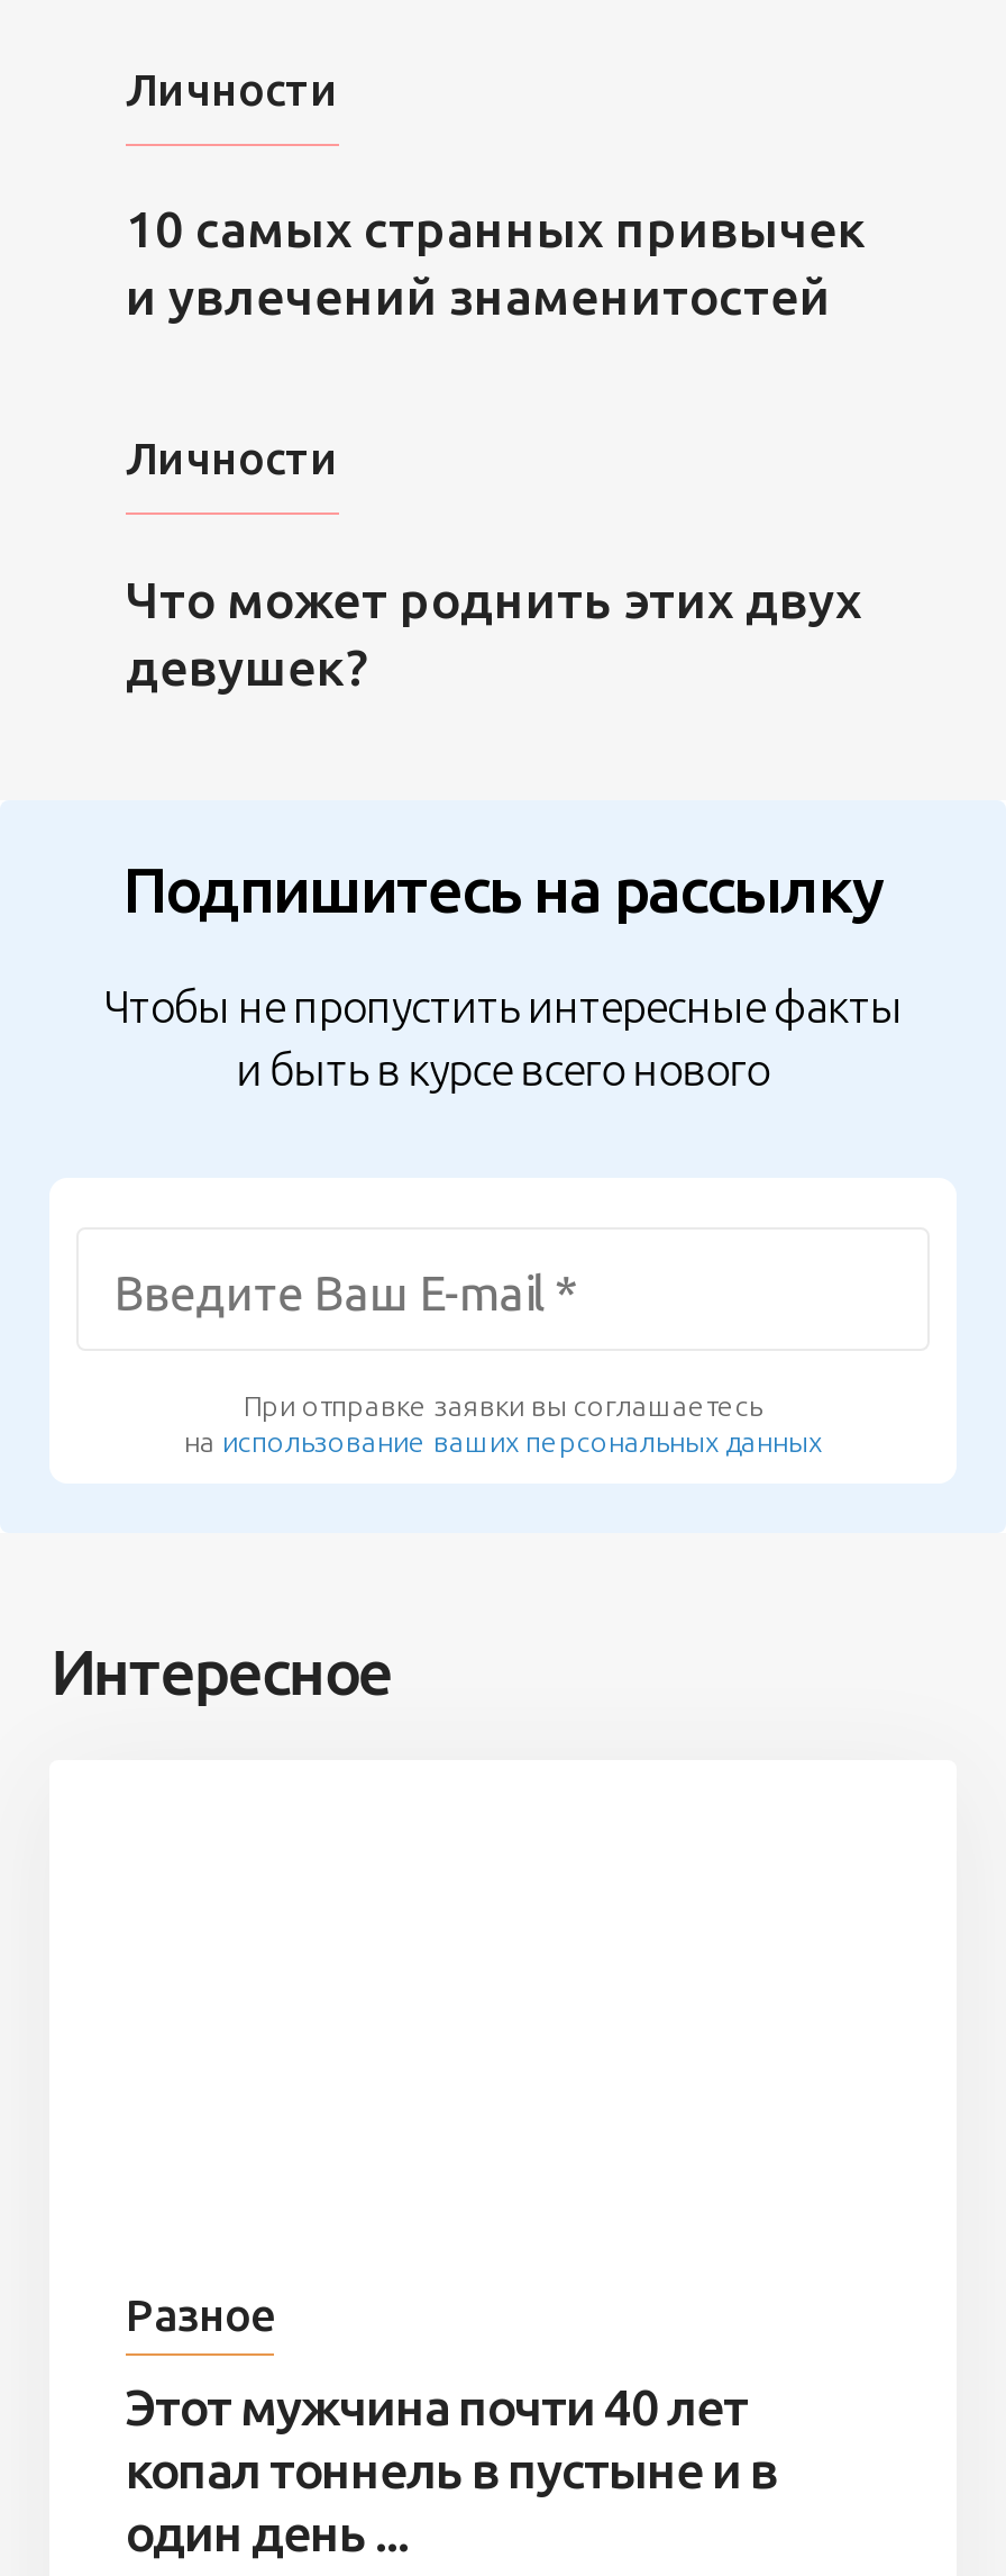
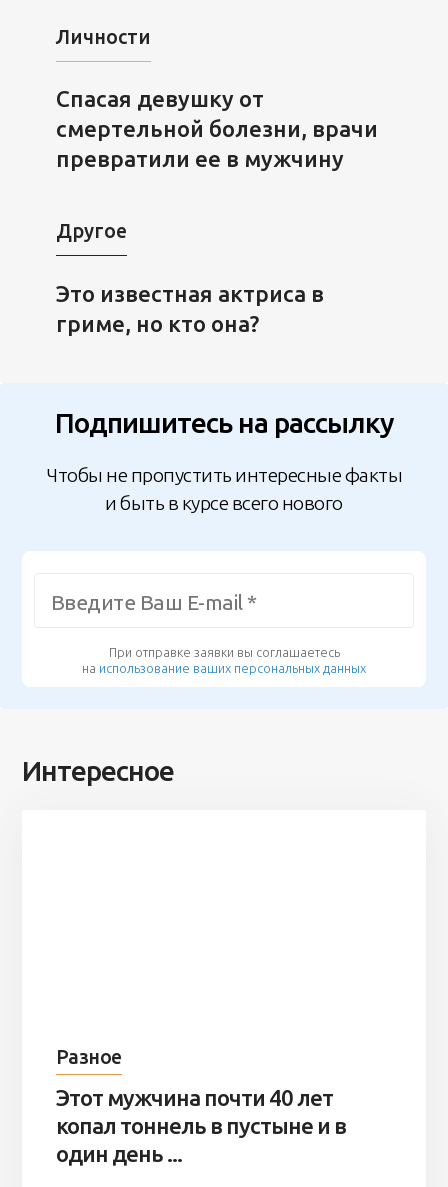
- 10 самых странных привычек
- и увлечений знаменитостей
+ Спасая девушку от
+ смертельной болезни, врачи
+ превратили ее в мужчину

- Личности
+ Другое

- Что может роднить этих двух
- девушек?
+ Это известная актриса в
+ гриме, но кто она?
